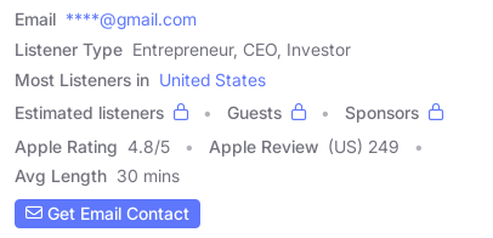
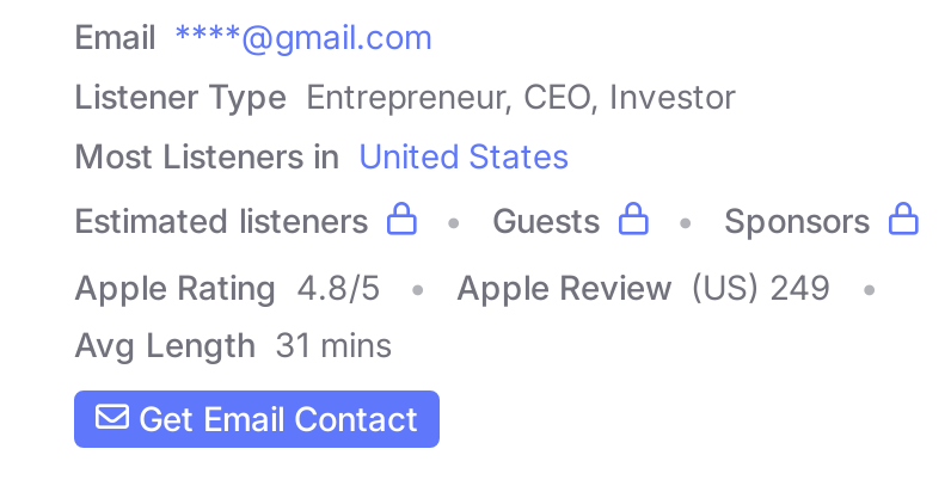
- Avg Length 30 mins
+ Avg Length 31 mins
